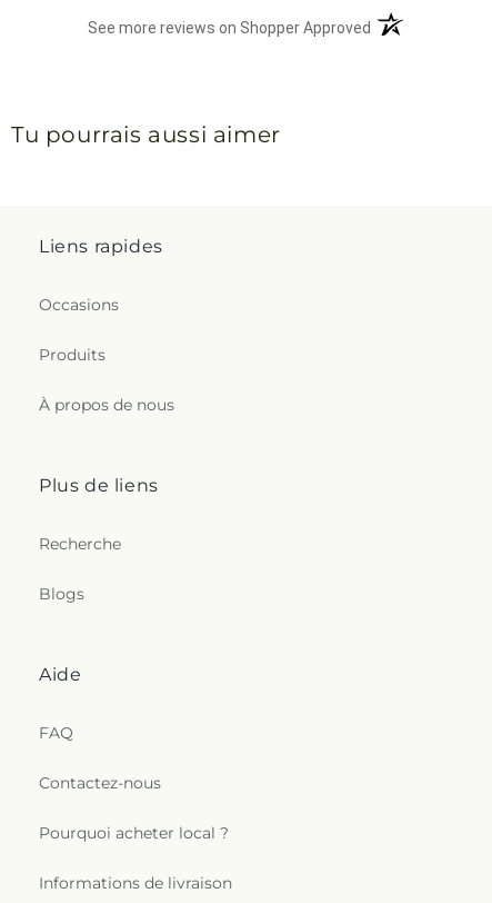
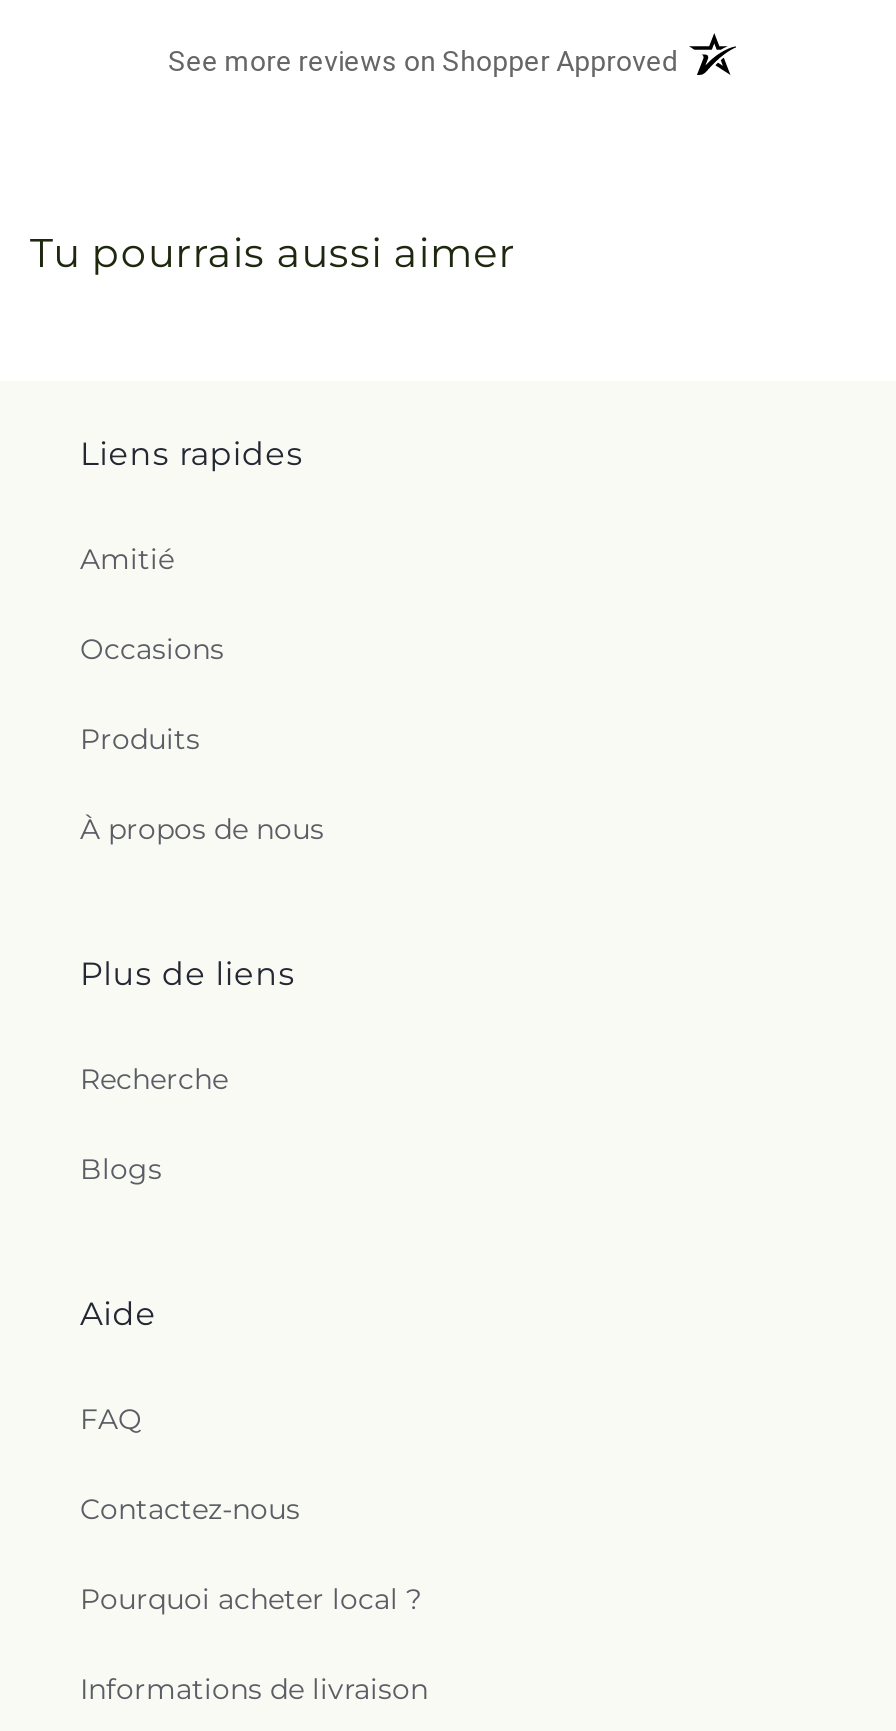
+ Amitié
